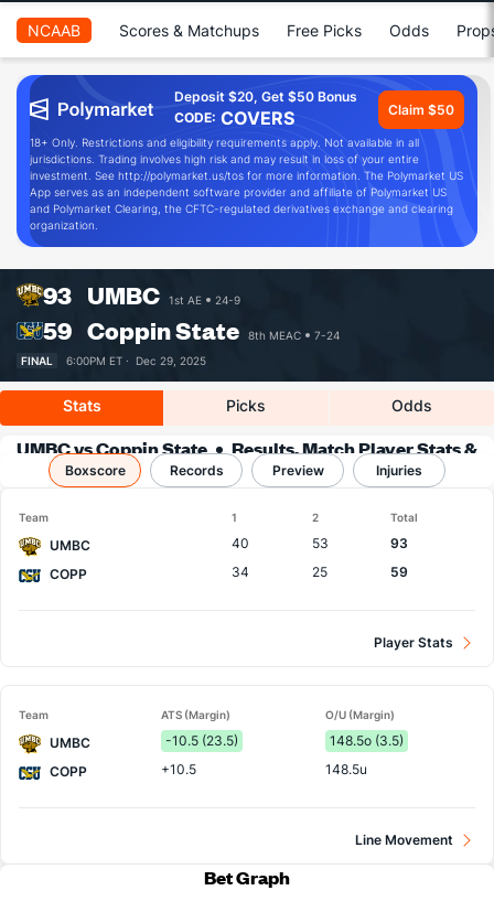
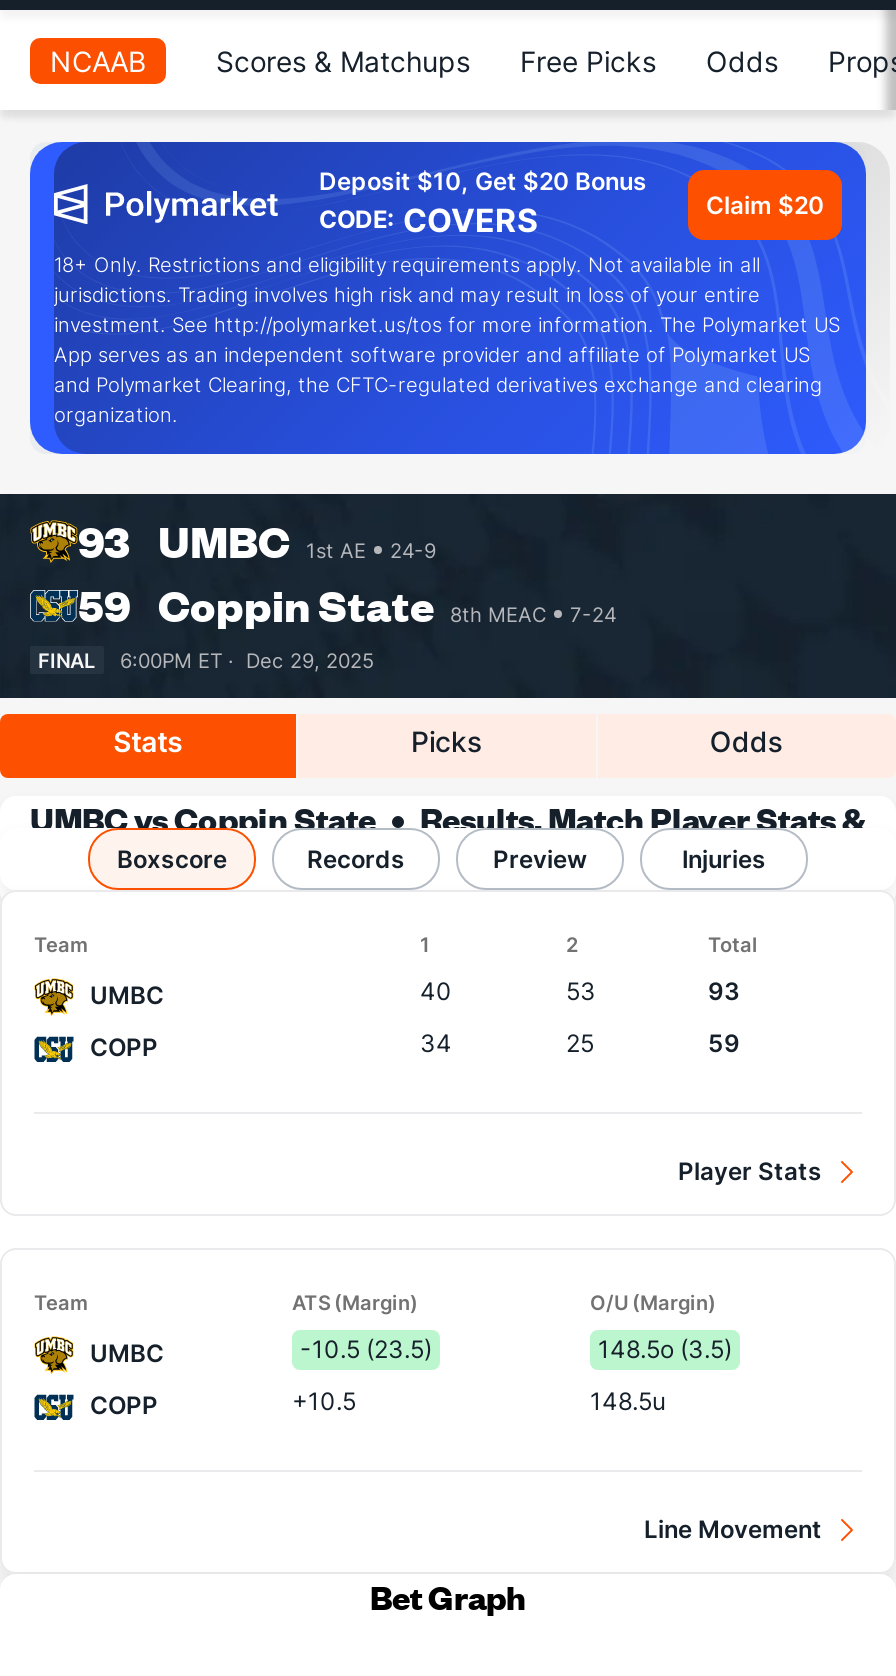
- Deposit $20, Get $50 Bonus
+ Deposit $10, Get $20 Bonus

- Claim $50
+ Claim $20
